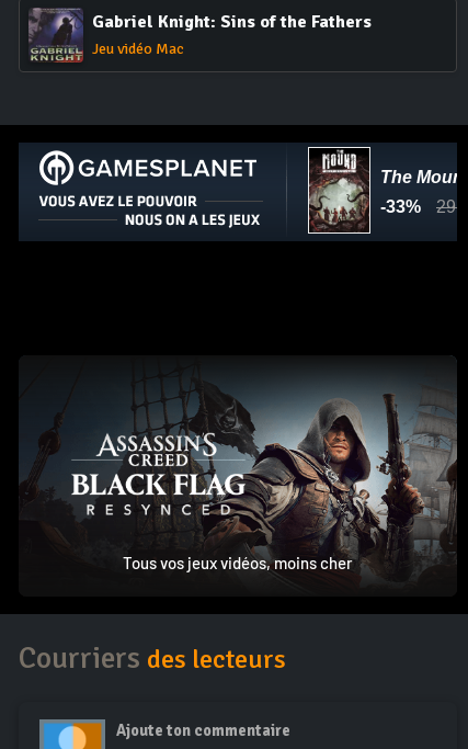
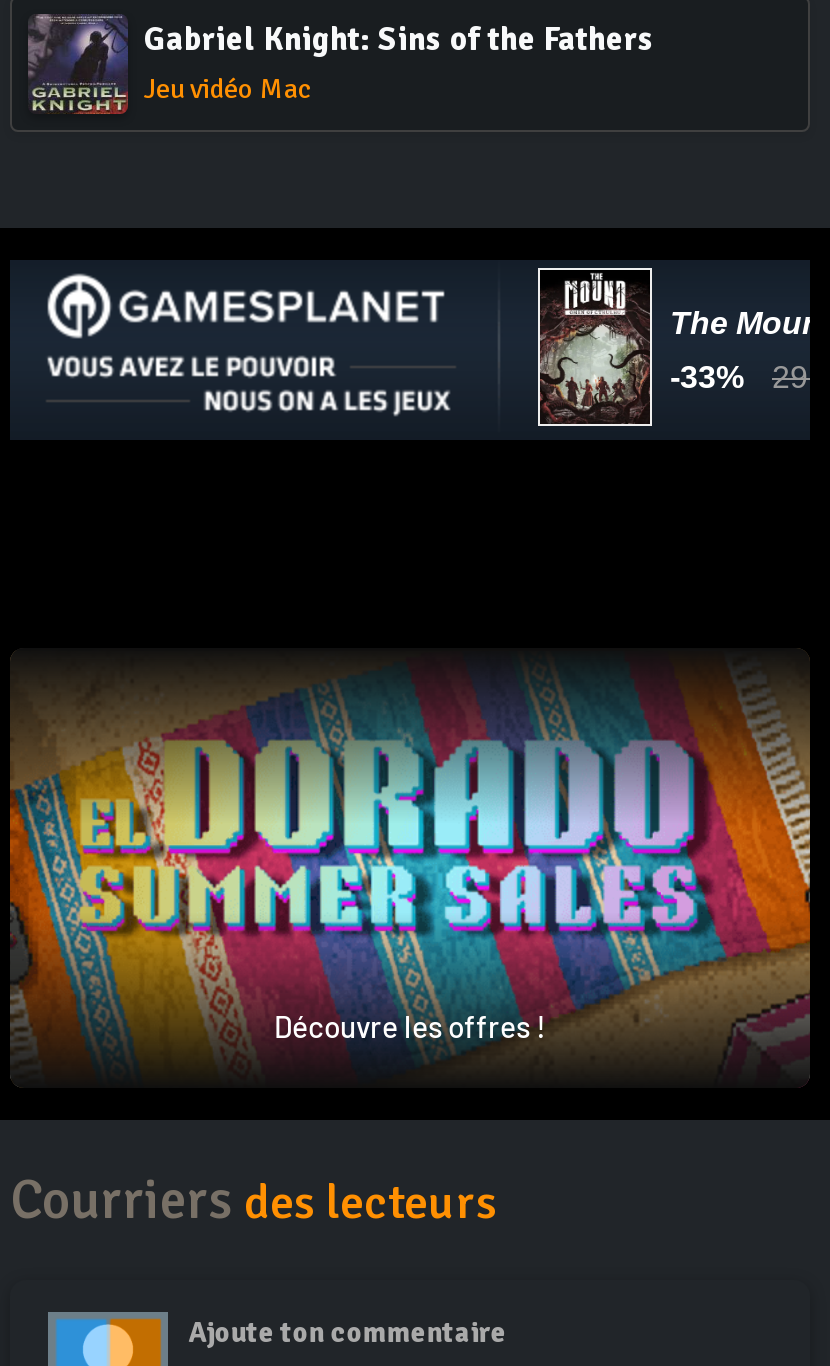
- [image]
- Tous vos jeux vidéos, moins cher
+ [image]
+ Découvre les offres !
